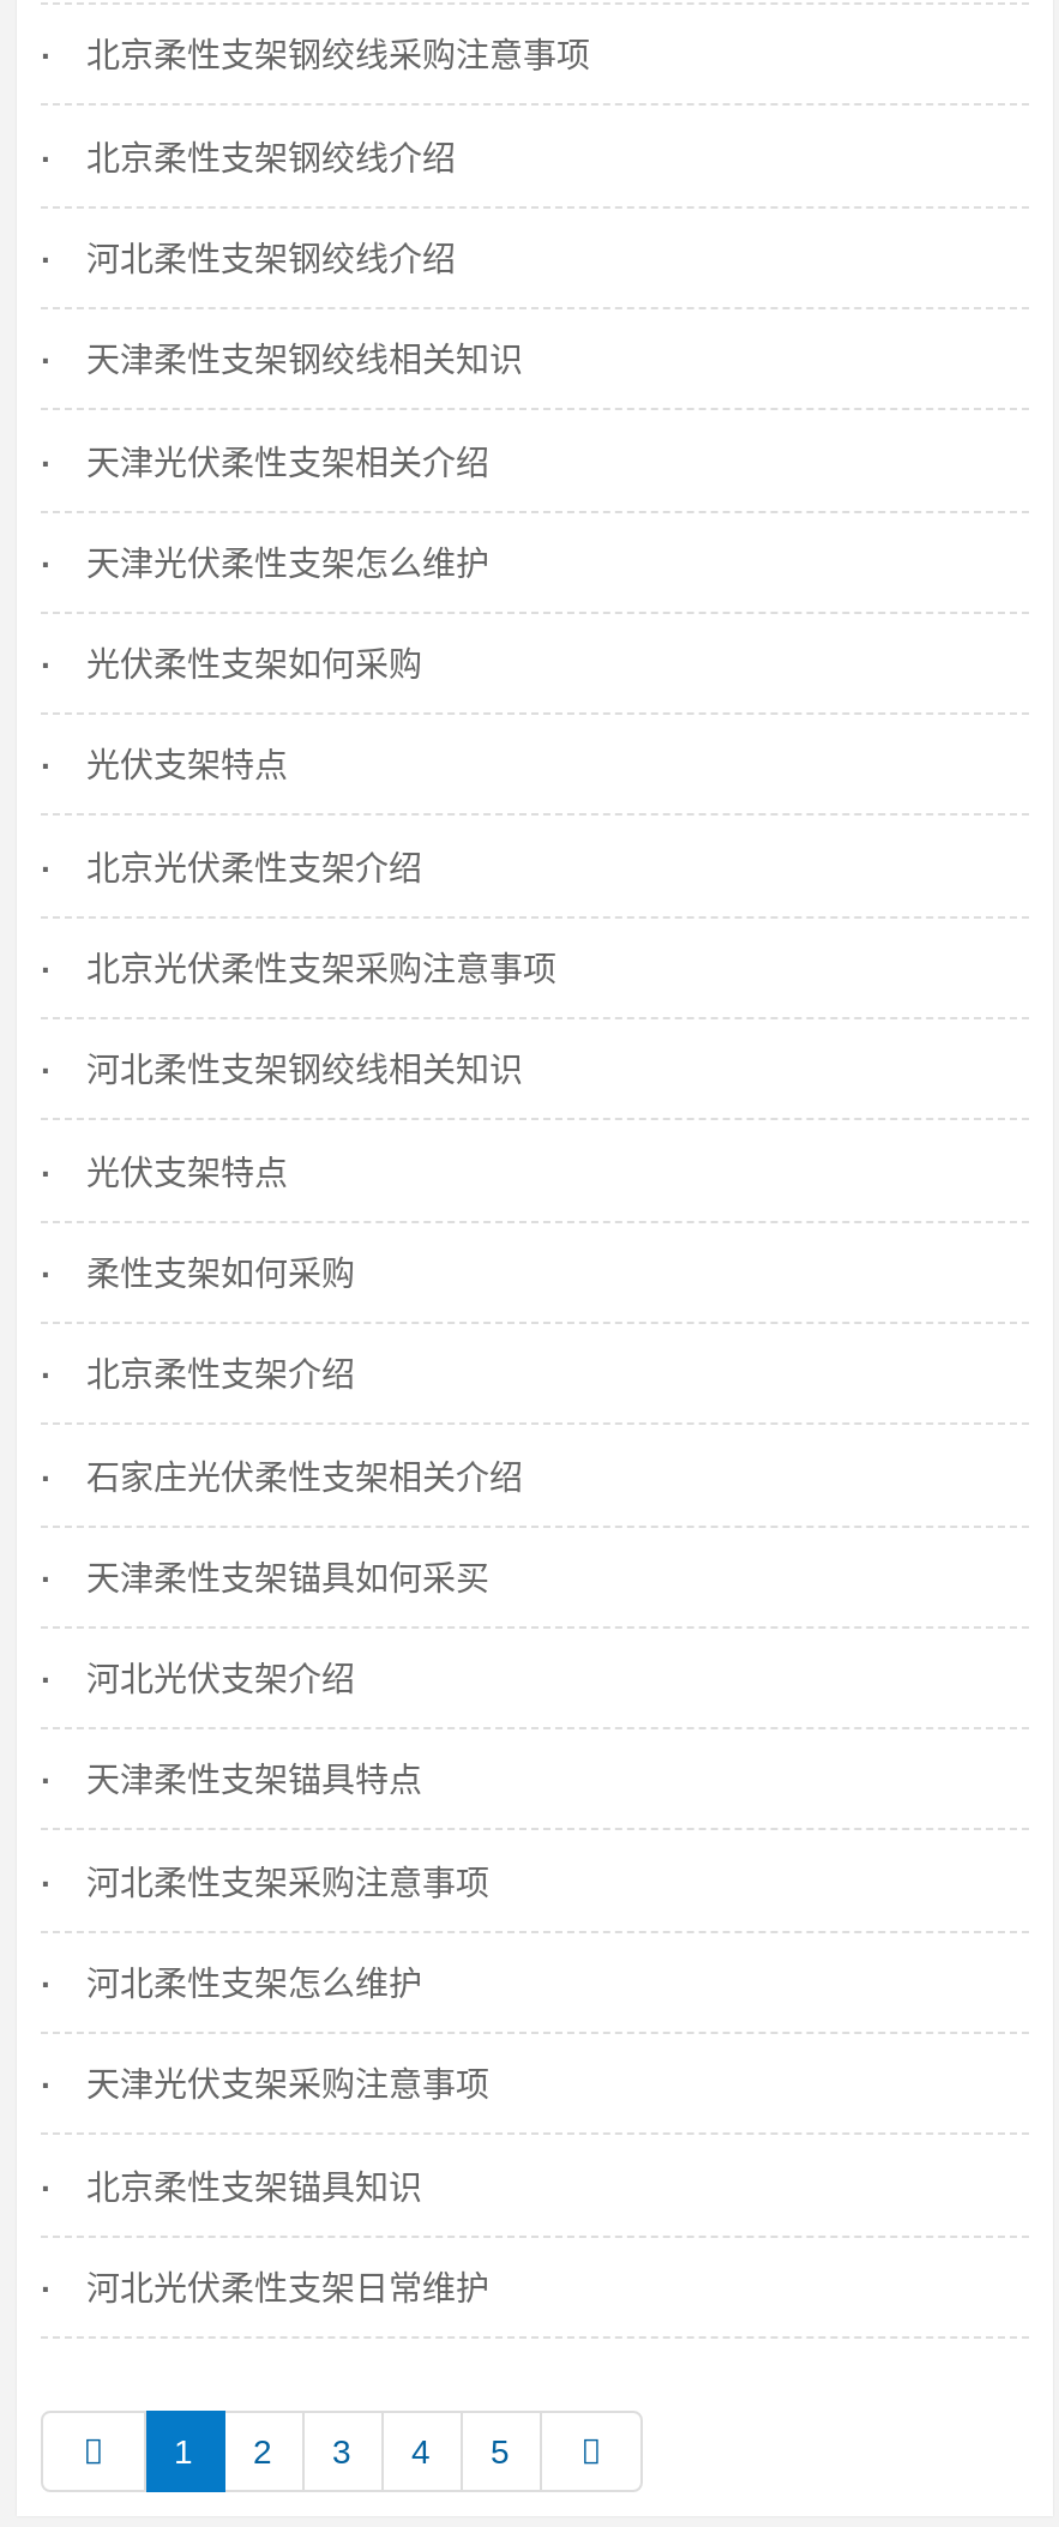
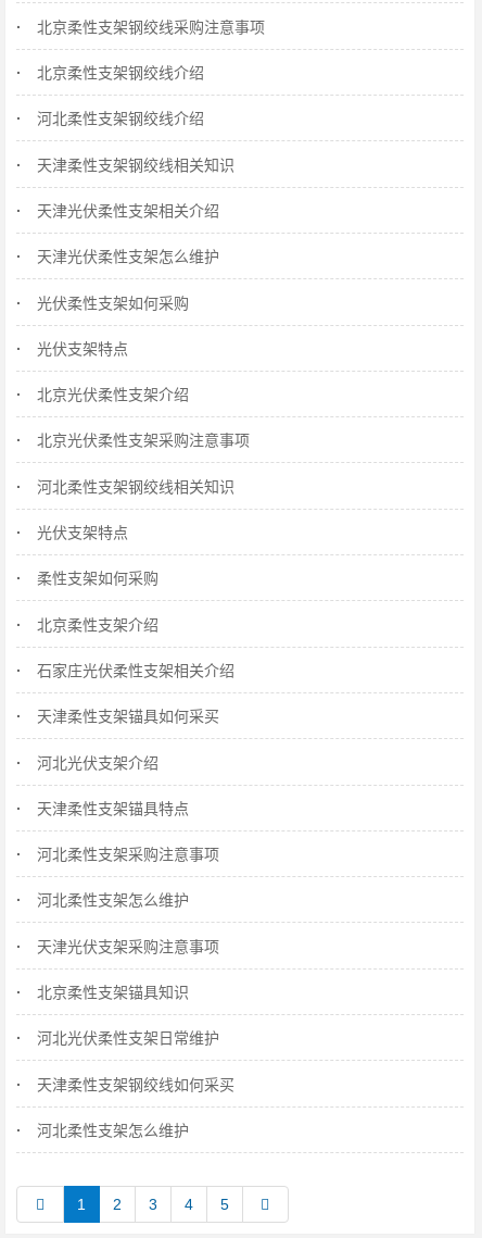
+ 天津柔性支架钢绞线如何采买
+ 河北柔性支架怎么维护
